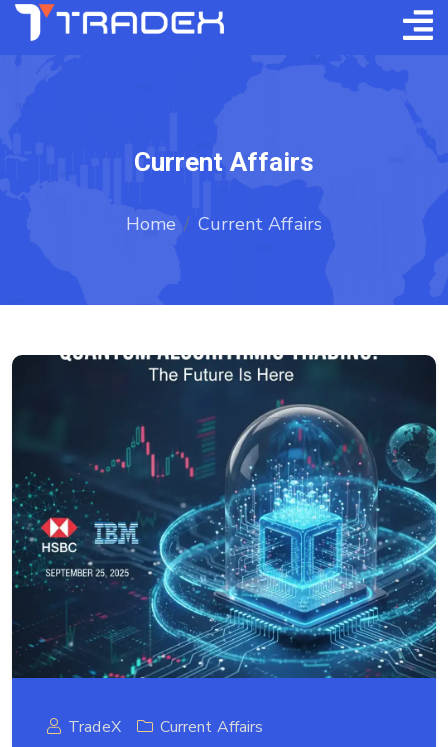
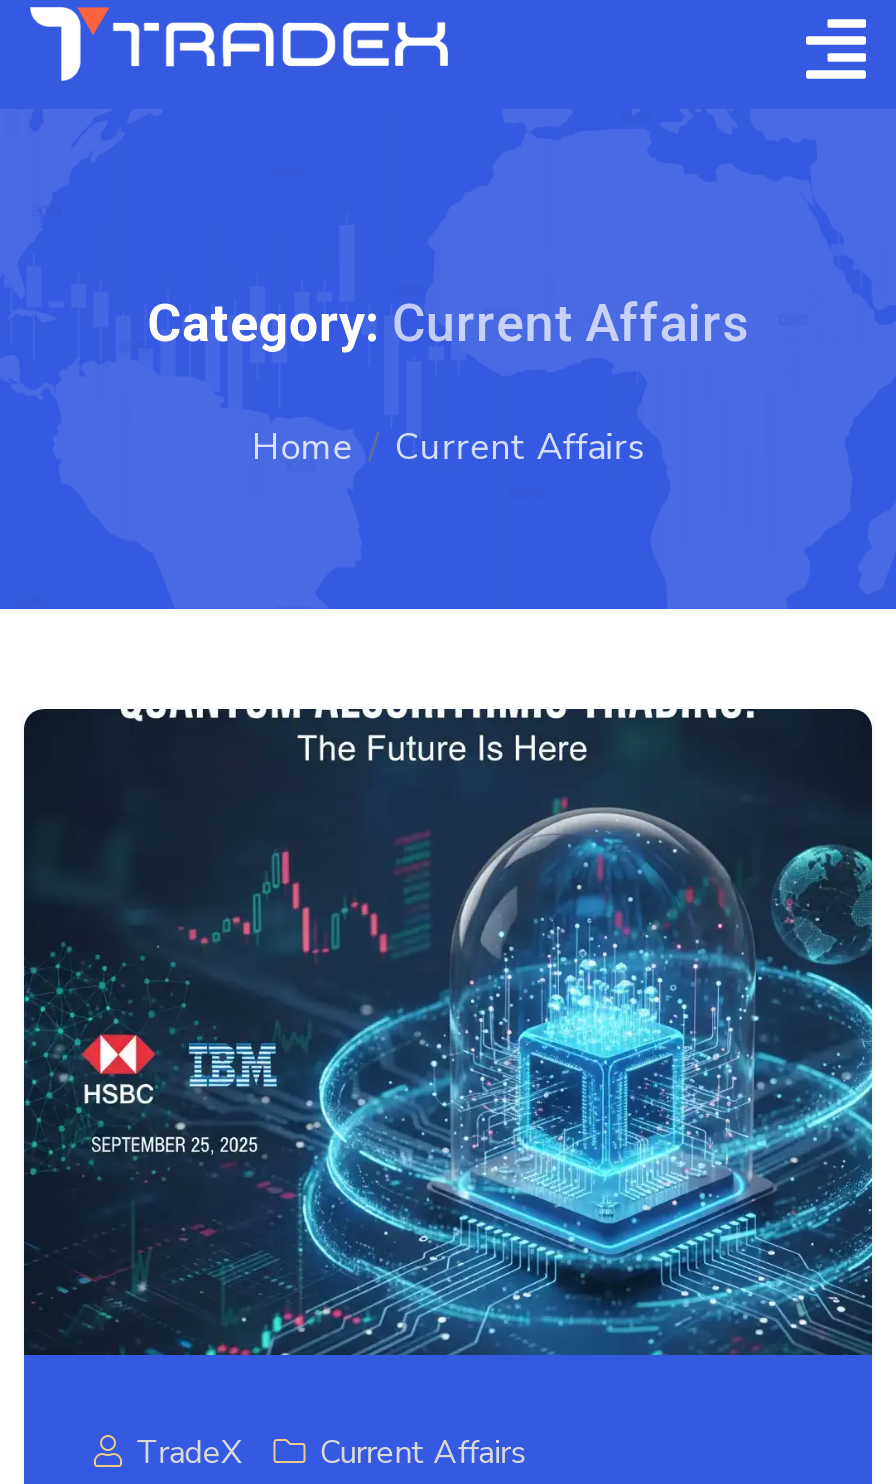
- Current Affairs
+ Category: Current Affairs
